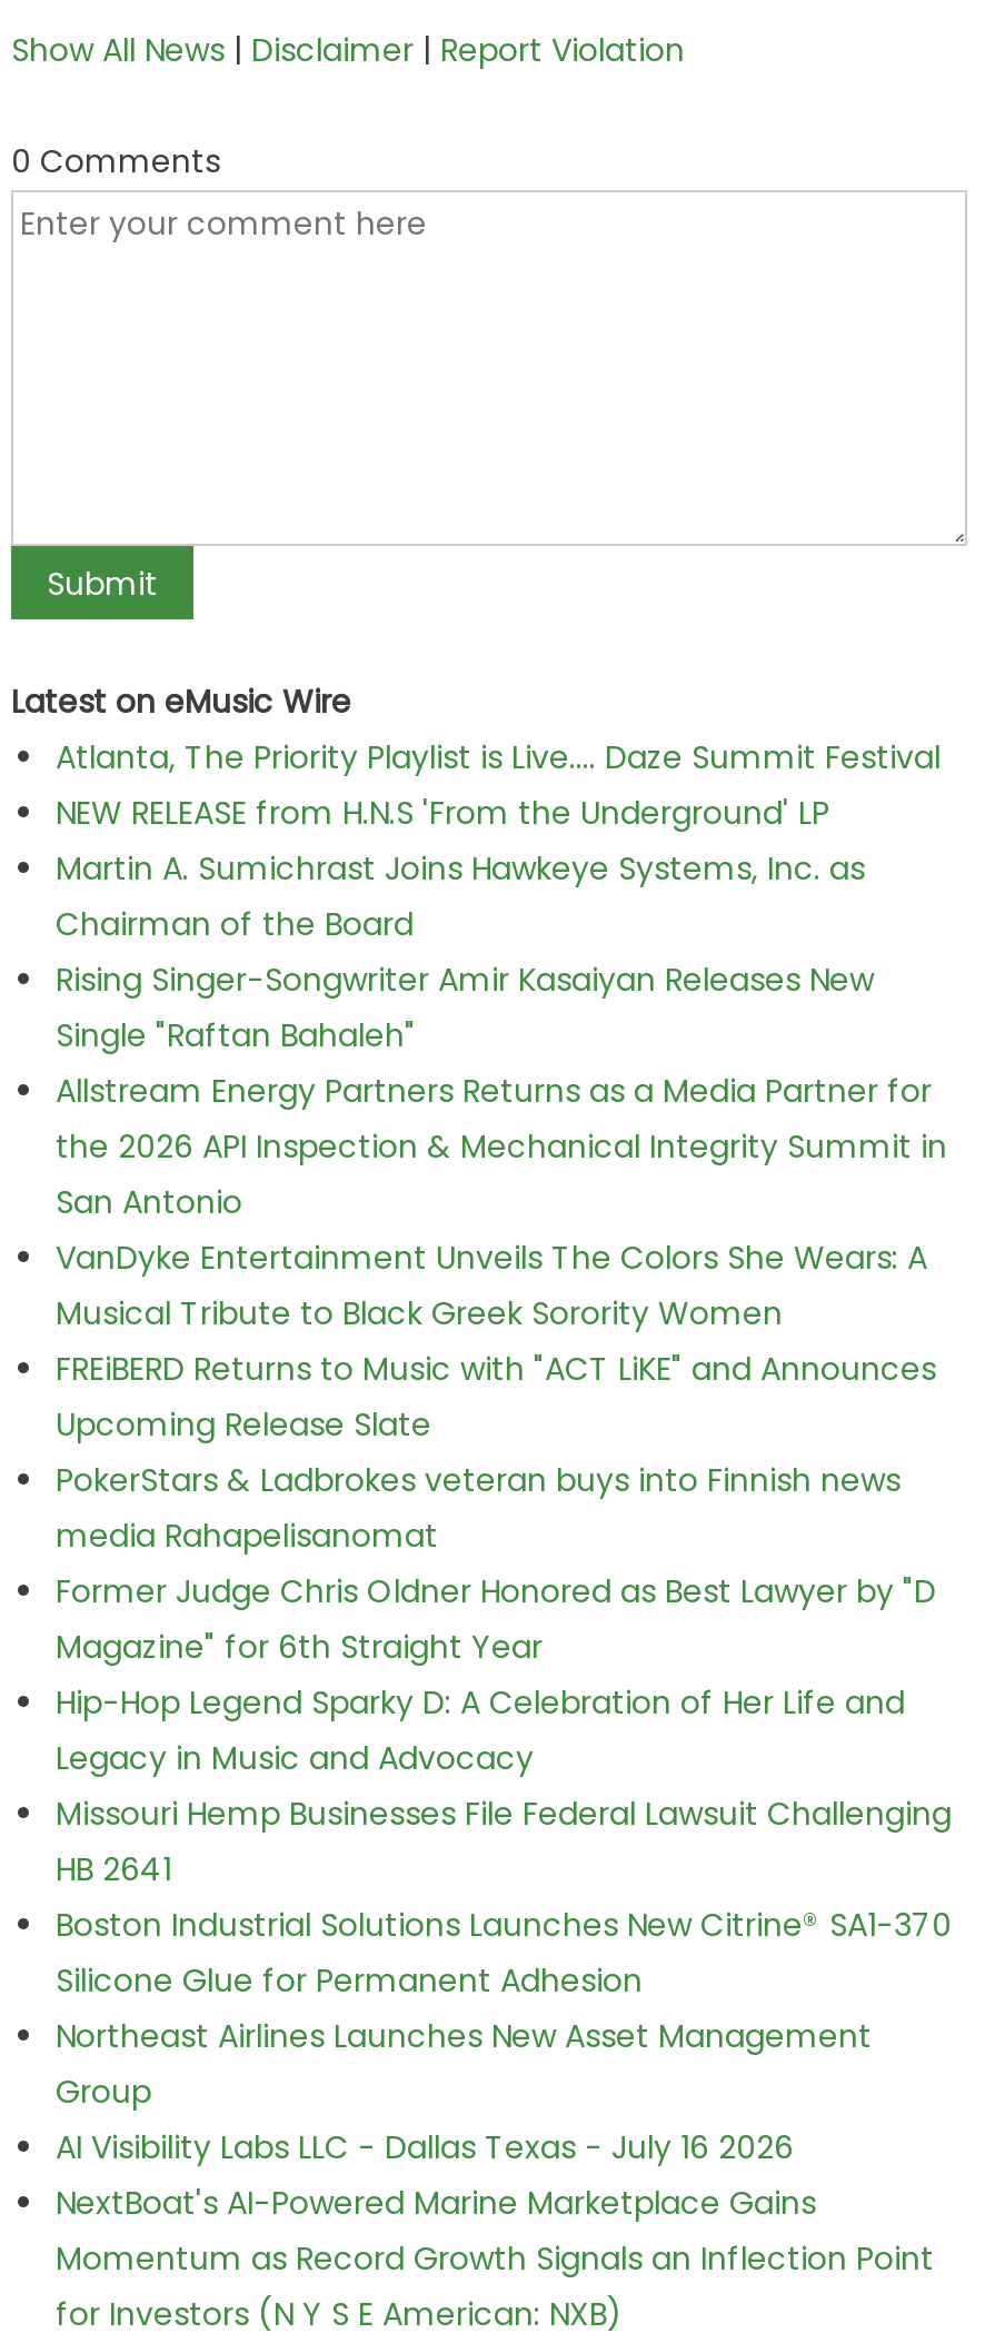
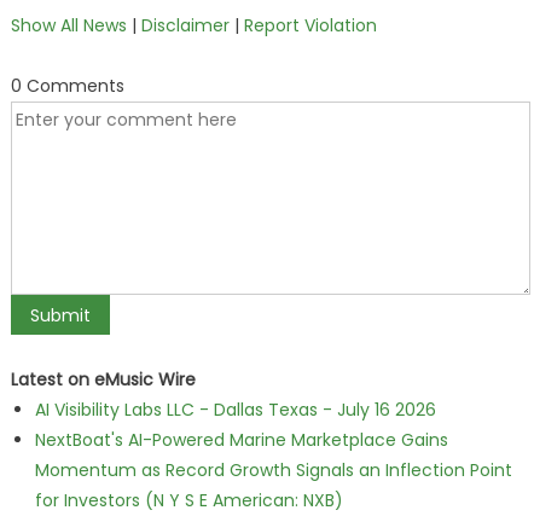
- Atlanta, The Priority Playlist is Live.... Daze Summit Festival
- NEW RELEASE from H.N.S 'From the Underground' LP
- Martin A. Sumichrast Joins Hawkeye Systems, Inc. as
- Chairman of the Board
- Rising Singer-Songwriter Amir Kasaiyan Releases New
- Single "Raftan Bahaleh"
- Allstream Energy Partners Returns as a Media Partner for
- the 2026 API Inspection & Mechanical Integrity Summit in
- San Antonio
- VanDyke Entertainment Unveils The Colors She Wears: A
- Musical Tribute to Black Greek Sorority Women
- FREiBERD Returns to Music with "ACT LiKE" and Announces
- Upcoming Release Slate
- PokerStars & Ladbrokes veteran buys into Finnish news
- media Rahapelisanomat
- Former Judge Chris Oldner Honored as Best Lawyer by "D
- Magazine" for 6th Straight Year
- Hip-Hop Legend Sparky D: A Celebration of Her Life and
- Legacy in Music and Advocacy
- Missouri Hemp Businesses File Federal Lawsuit Challenging
- HB 2641
- Boston Industrial Solutions Launches New Citrine® SA1-370
- Silicone Glue for Permanent Adhesion
- Northeast Airlines Launches New Asset Management
- Group
